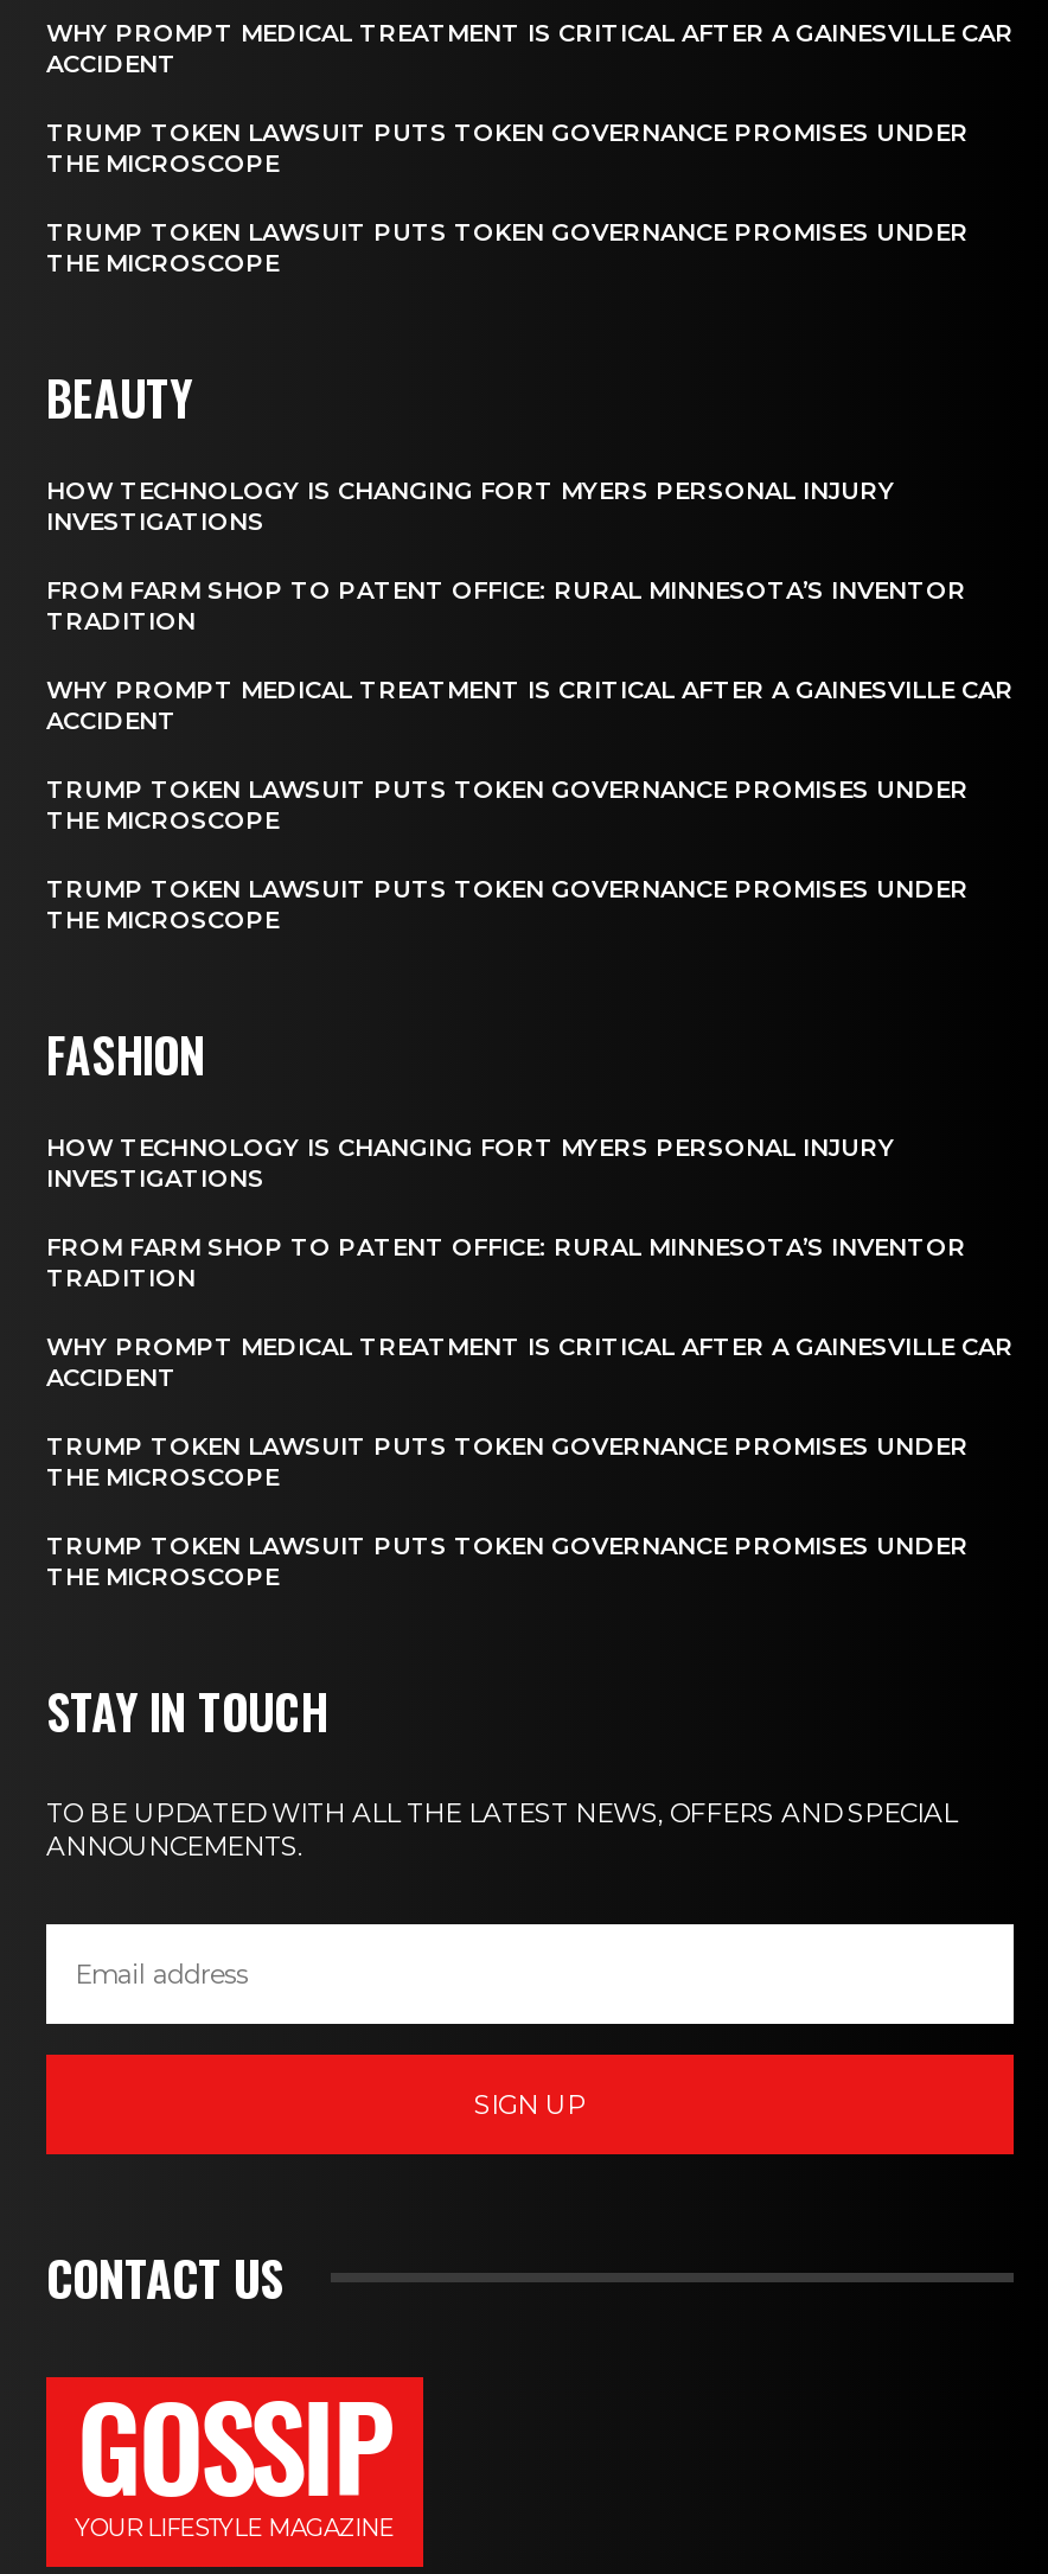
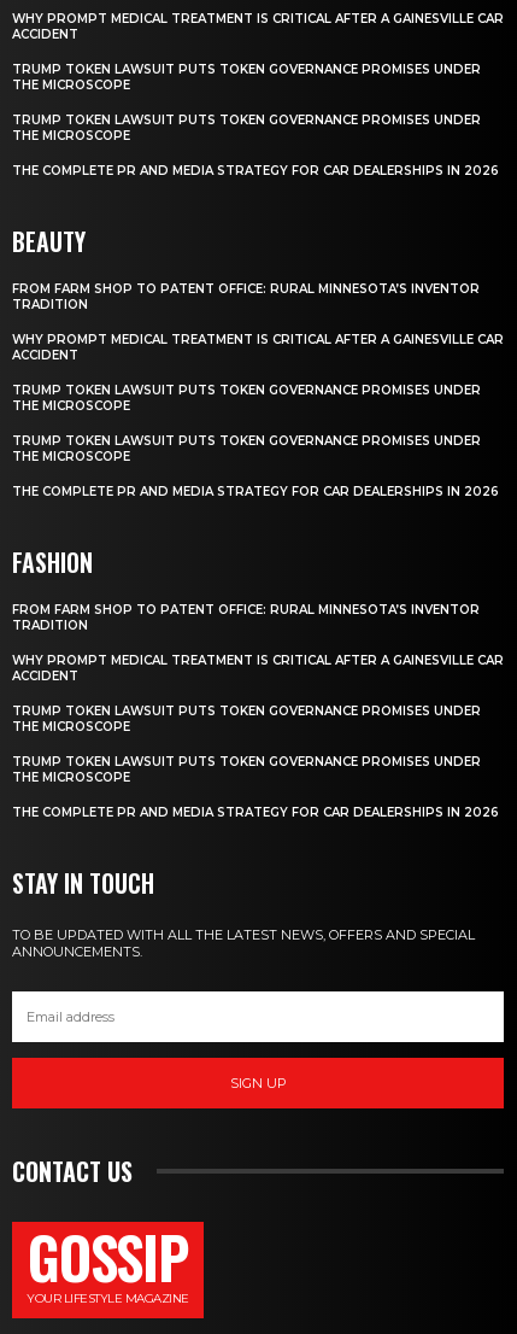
+ THE COMPLETE PR AND MEDIA STRATEGY FOR CAR DEALERSHIPS IN 2026

moved down: BEAUTY

- HOW TECHNOLOGY IS CHANGING FORT MYERS PERSONAL INJURY
- INVESTIGATIONS

+ THE COMPLETE PR AND MEDIA STRATEGY FOR CAR DEALERSHIPS IN 2026

- HOW TECHNOLOGY IS CHANGING FORT MYERS PERSONAL INJURY
- INVESTIGATIONS

moved up: FROM FARM SHOP TO PATENT OFFICE: RURAL MINNESOTA’S INVENTOR | TRADITION | WHY PROMPT MEDICAL TREATMENT IS CRITICAL AFTER A GAINESVILLE CAR | ACCIDENT | TRUMP TOKEN LAWSUIT PUTS TOKEN GOVERNANCE PROMISES UNDER | THE MICROSCOPE | TRUMP TOKEN LAWSUIT PUTS TOKEN GOVERNANCE PROMISES UNDER | THE MICROSCOPE

+ THE COMPLETE PR AND MEDIA STRATEGY FOR CAR DEALERSHIPS IN 2026
